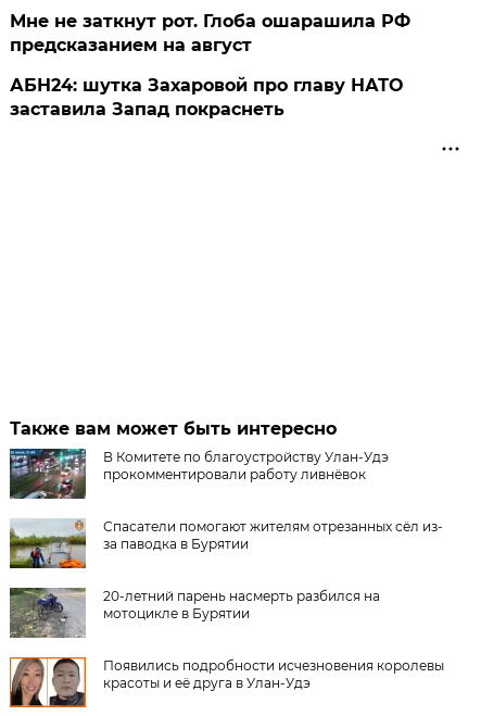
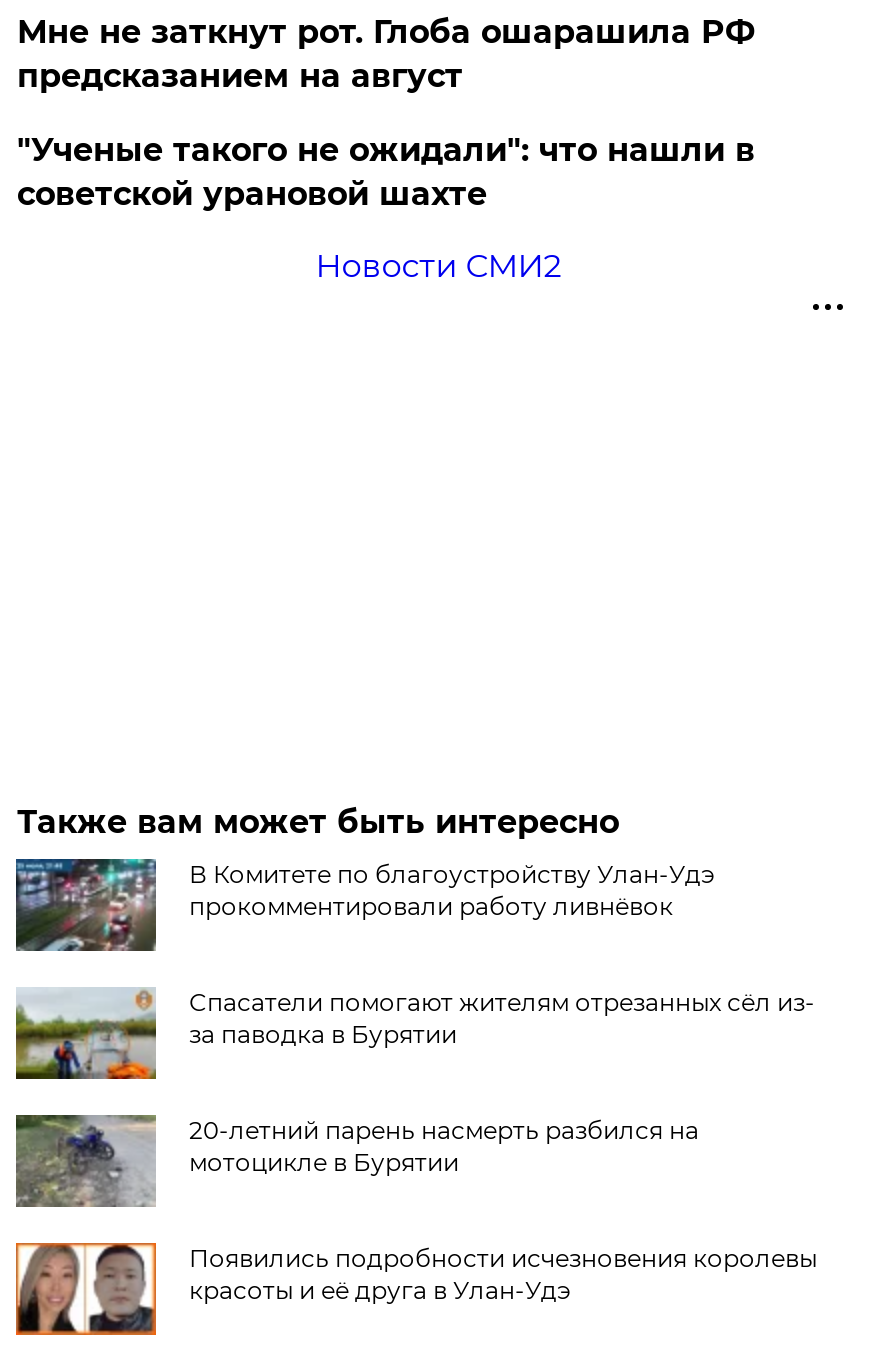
- АБН24: шутка Захаровой про главу НАТО
- заставила Запад покраснеть
+ "Ученые такого не ожидали": что нашли в
+ советской урановой шахте
+ Новости СМИ2
